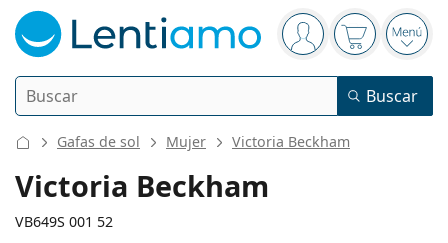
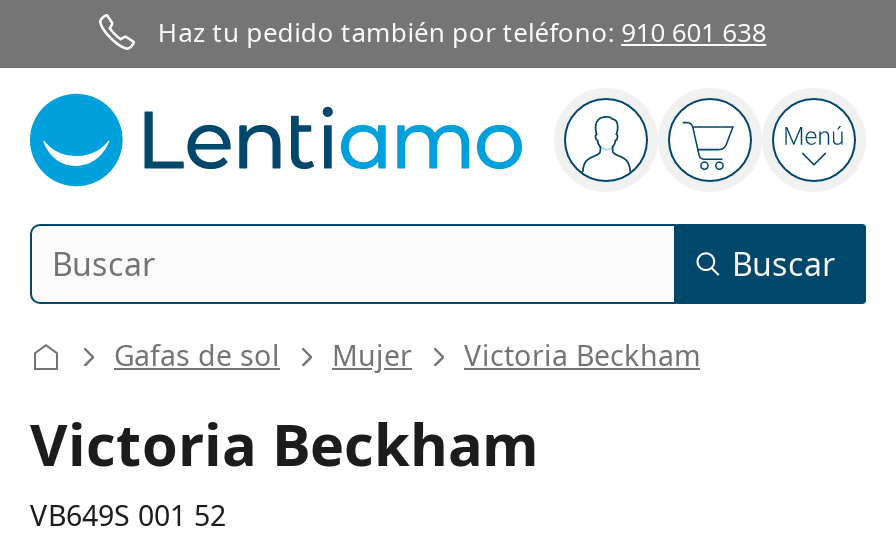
+ Haz tu pedido también por teléfono: 910 601 638
